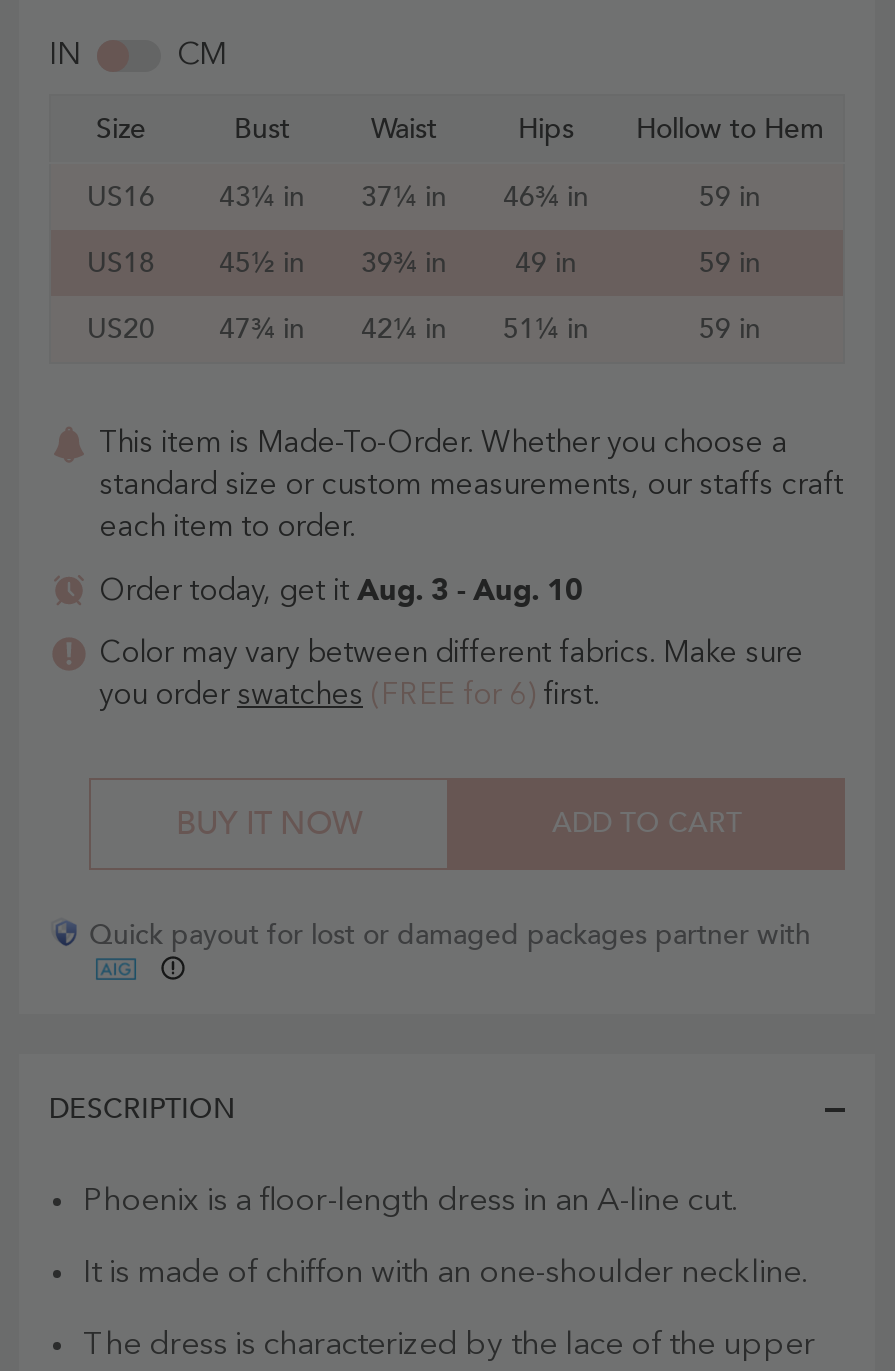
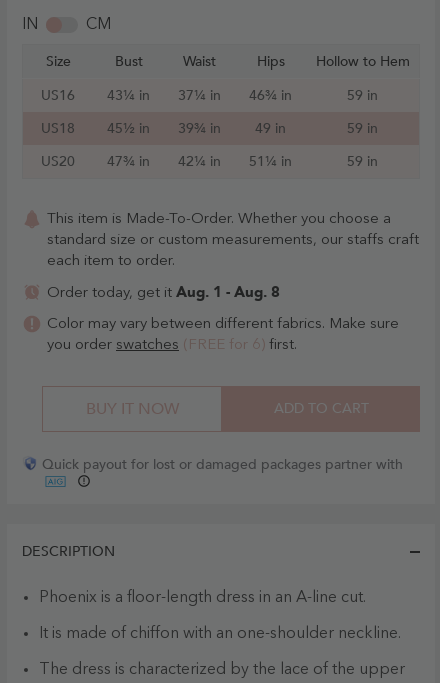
- Order today, get it Aug. 3 - Aug. 10
+ Order today, get it Aug. 1 - Aug. 8
